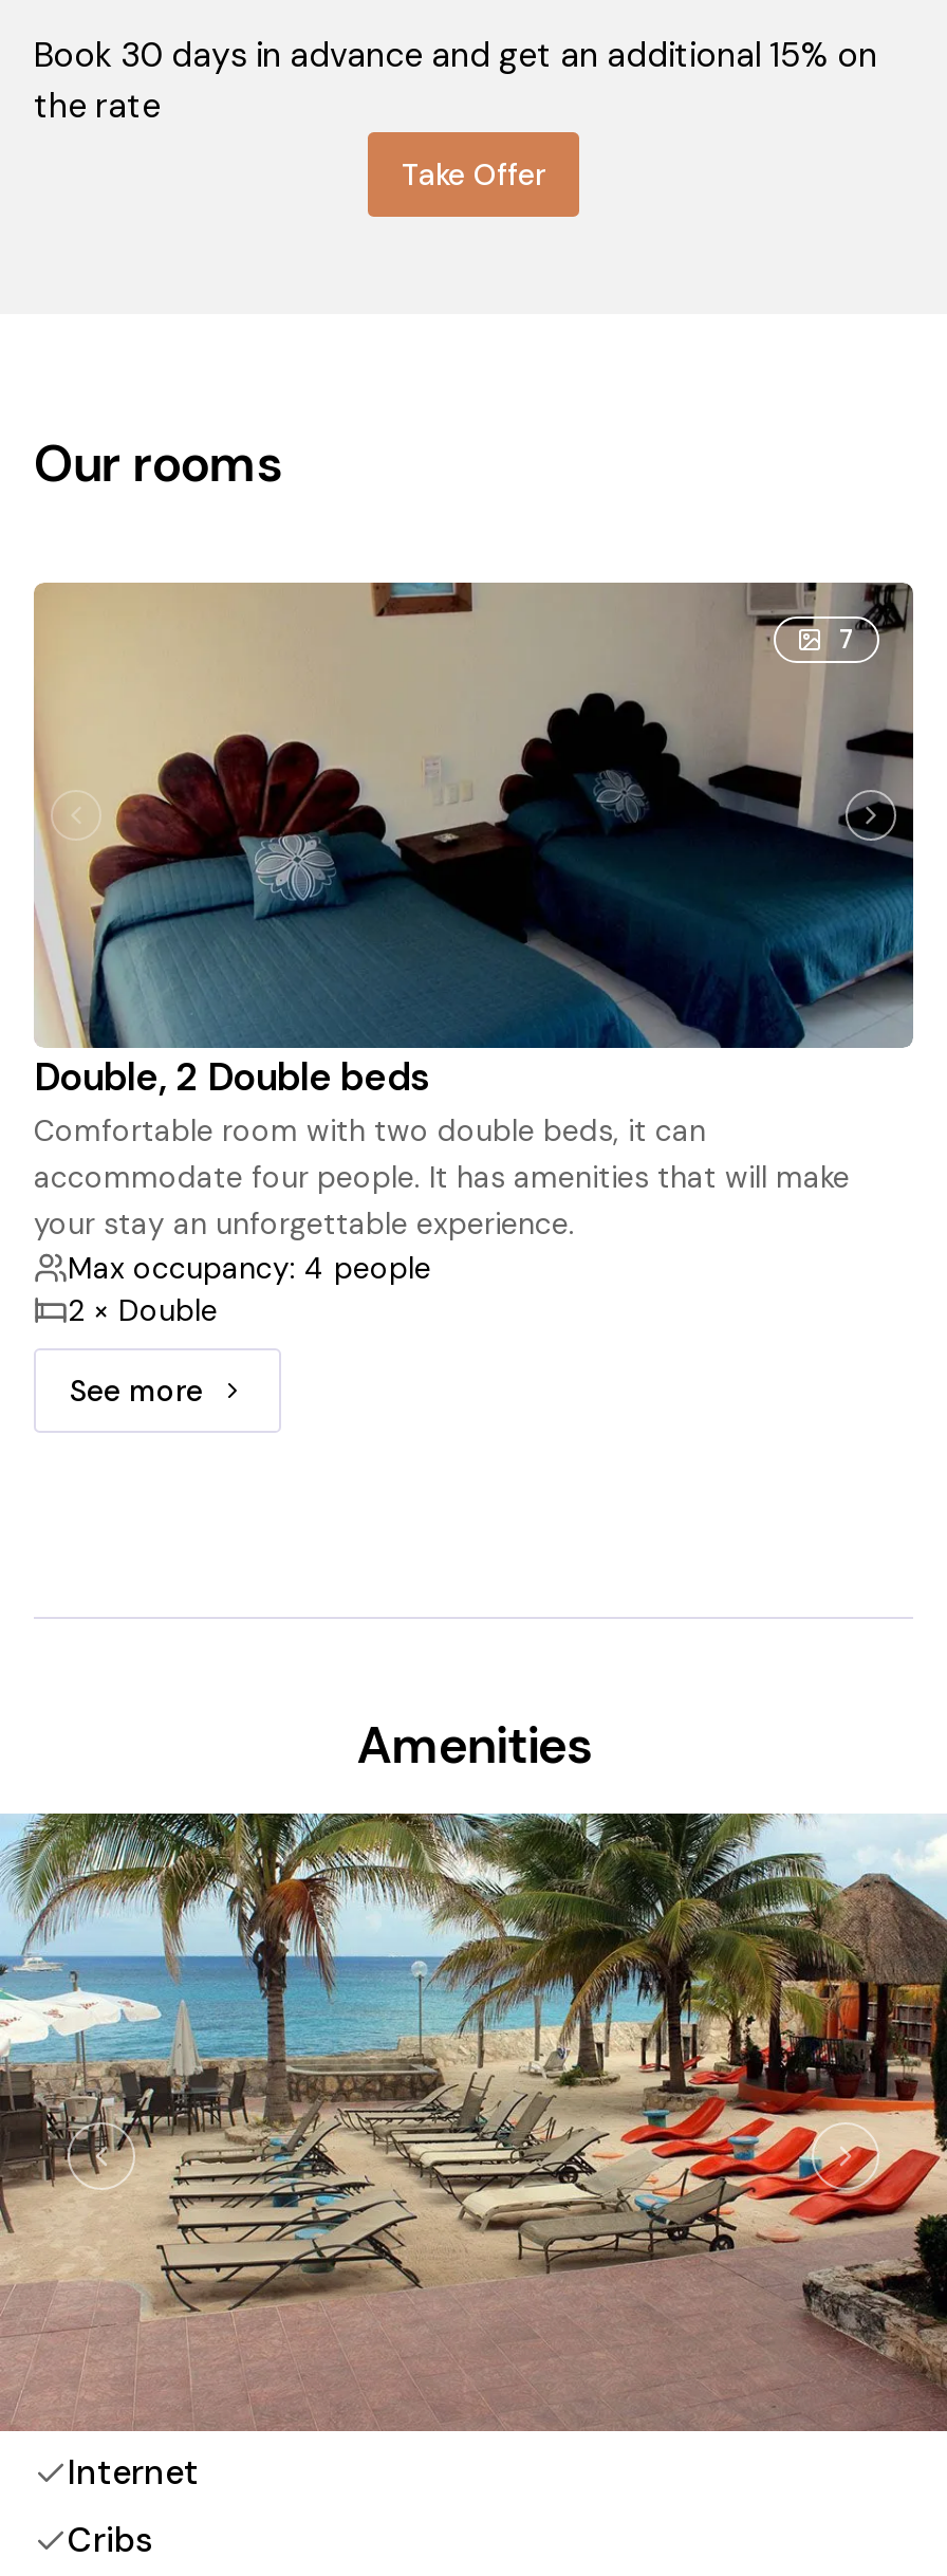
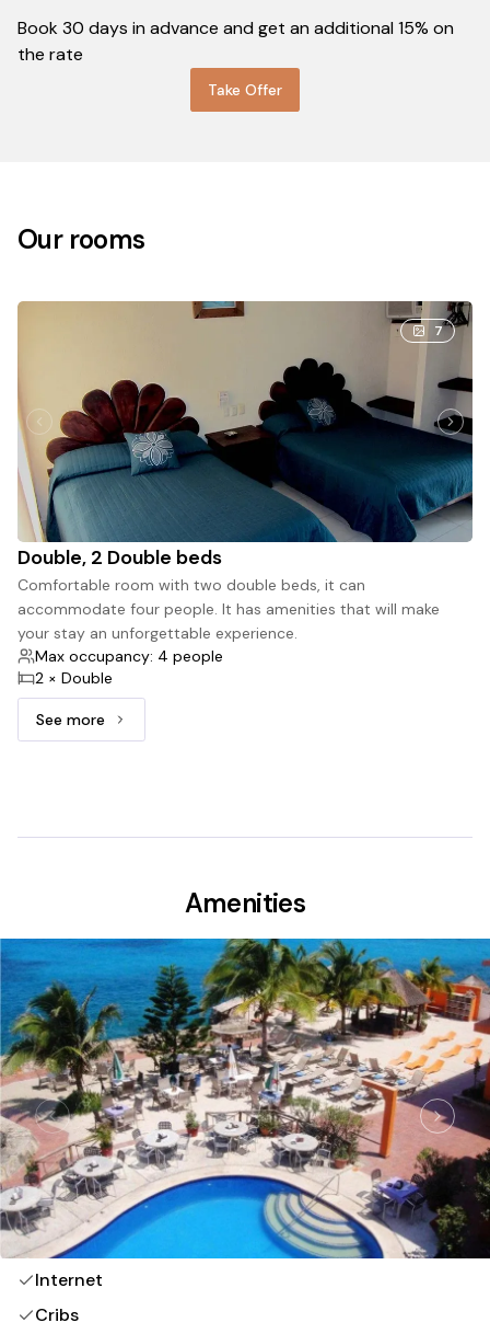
- [image]
+ [image]
